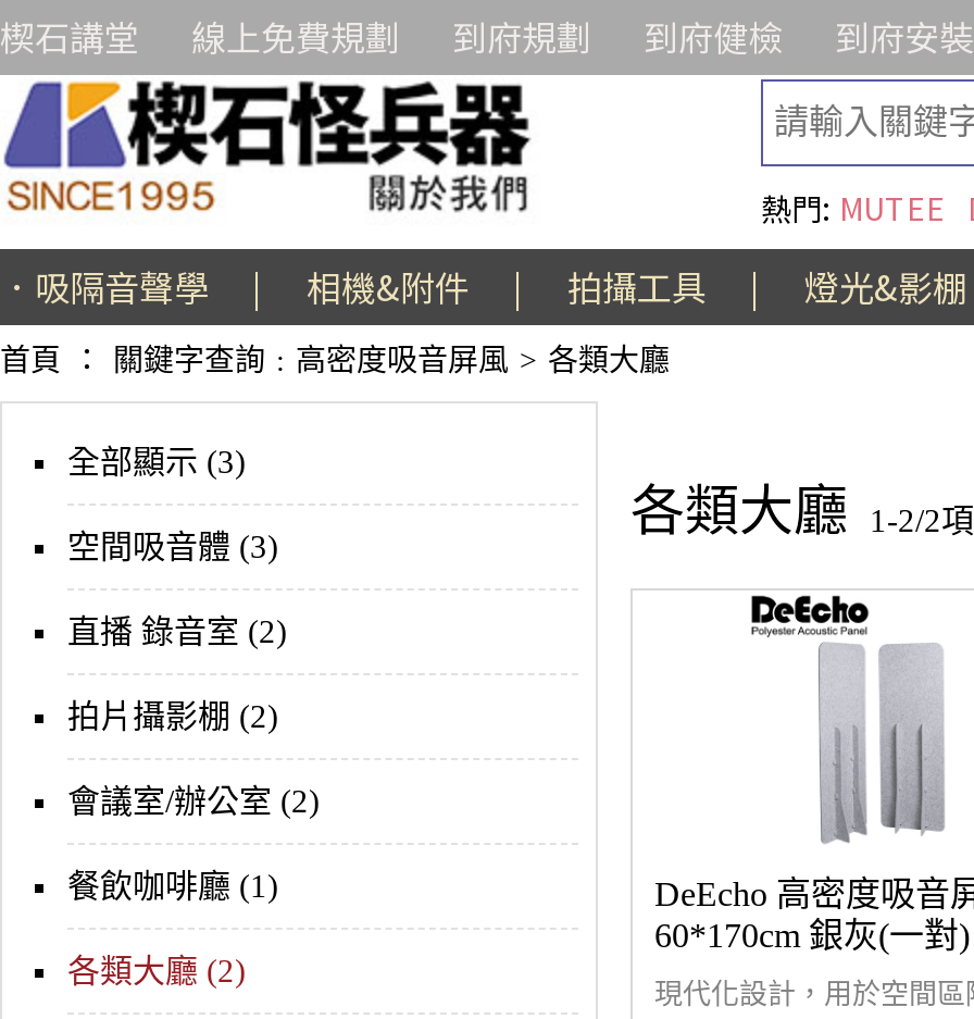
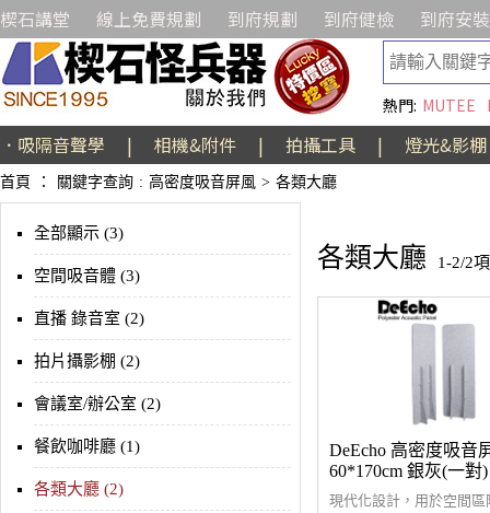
+ [image]
